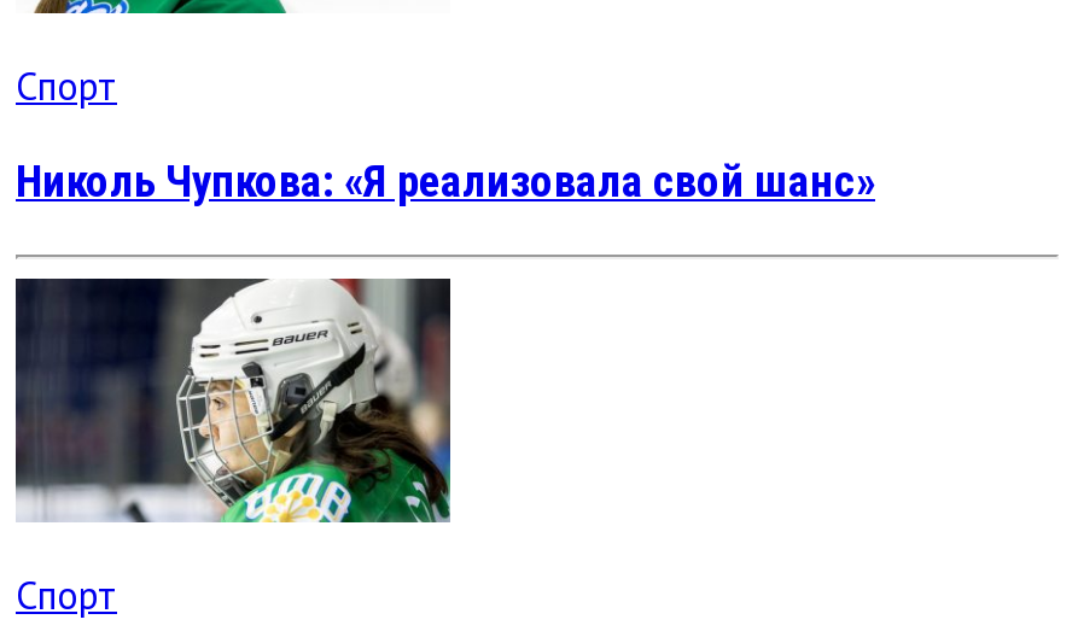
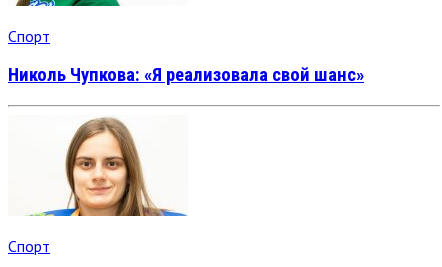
- [image]
+ [image]
